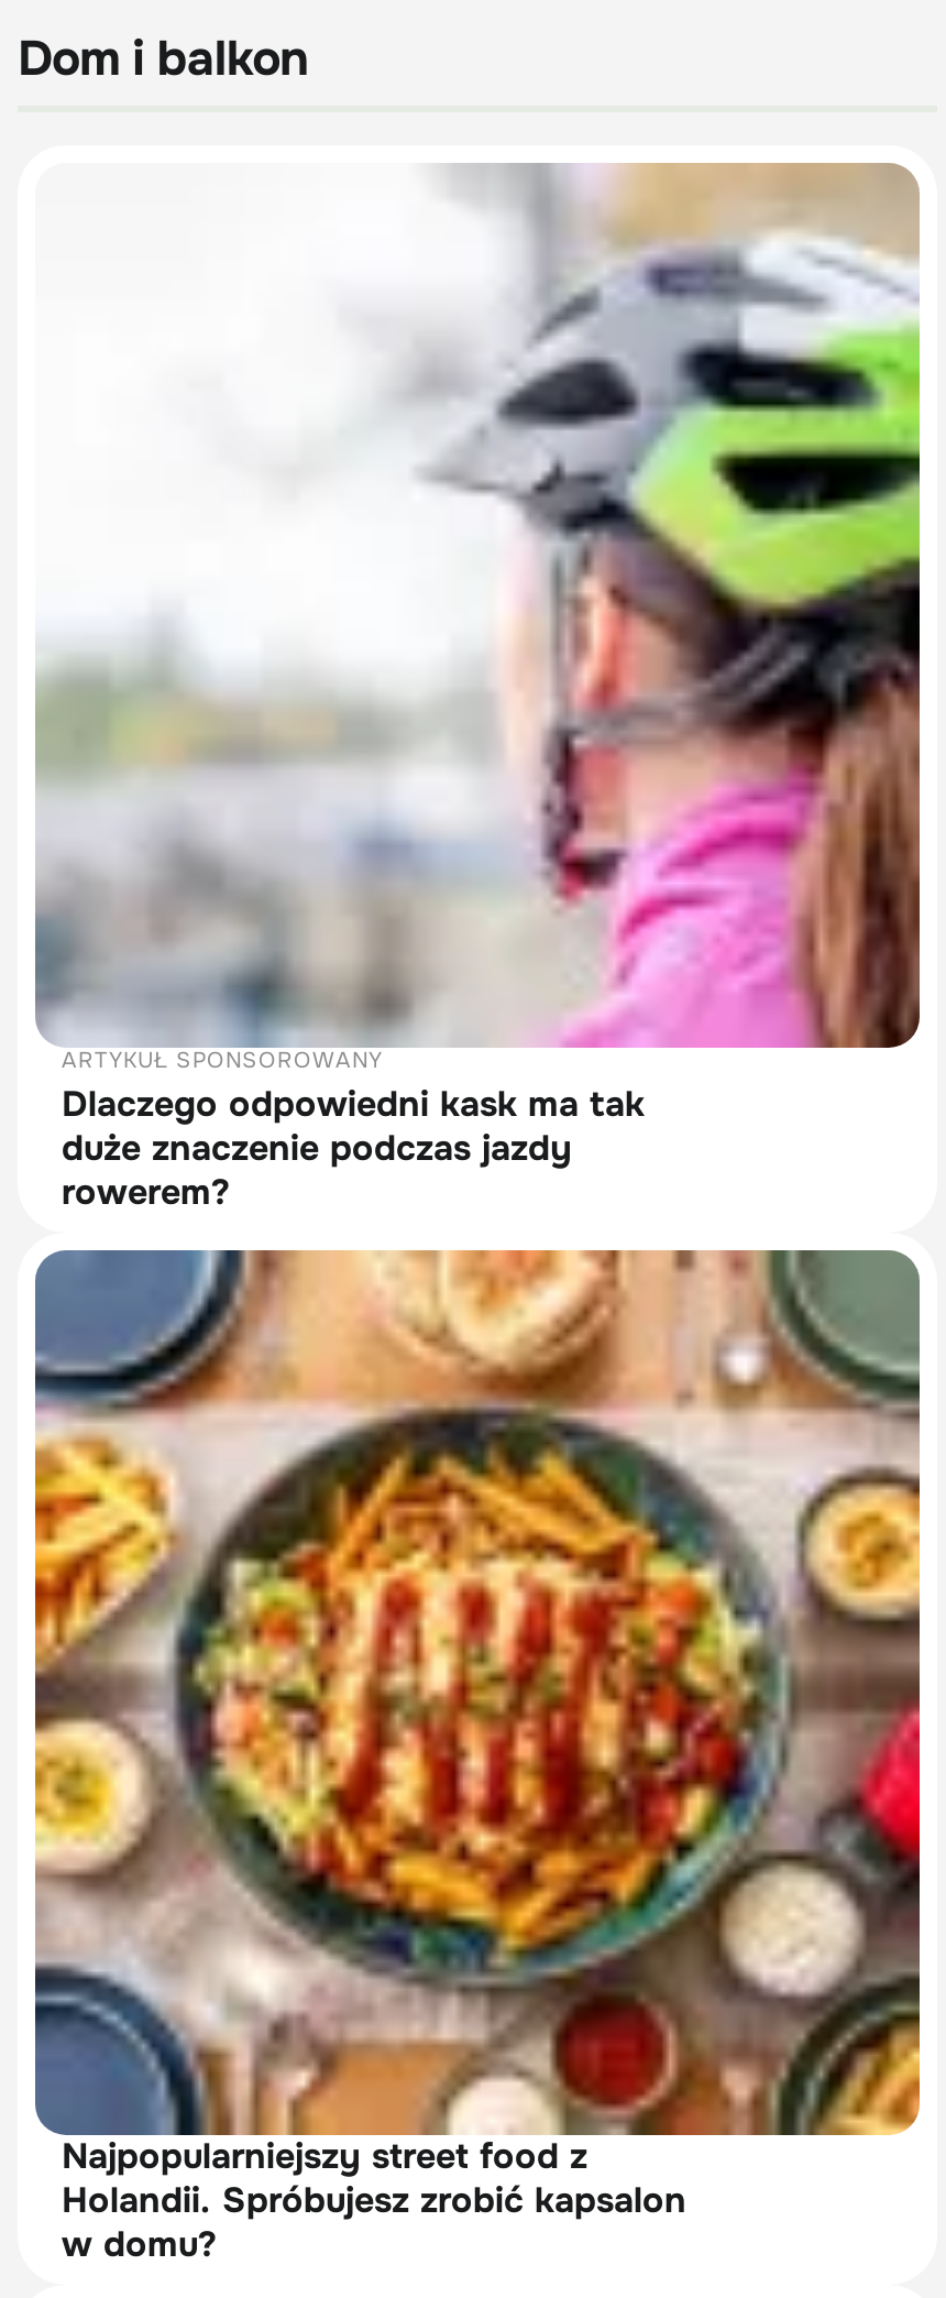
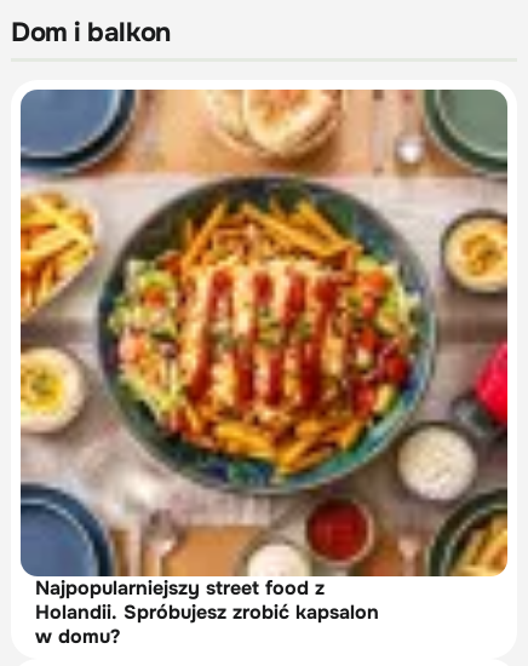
- [image]
- ARTYKUŁ SPONSOROWANY
- Dlaczego odpowiedni kask ma tak
- duże znaczenie podczas jazdy
- rowerem?
